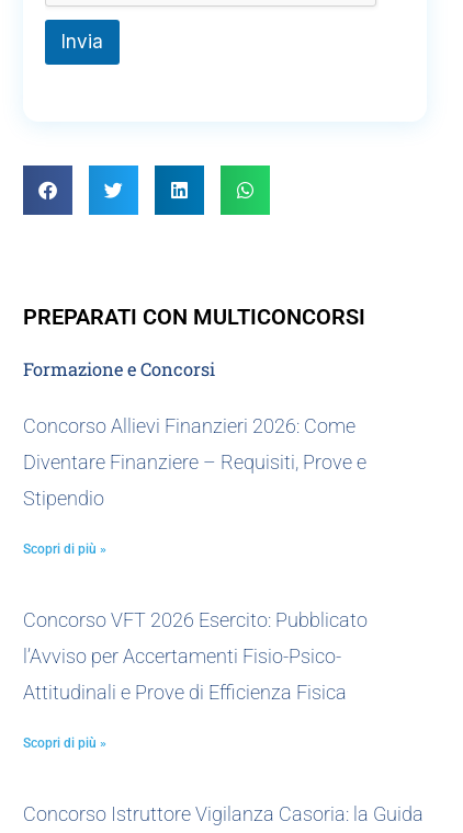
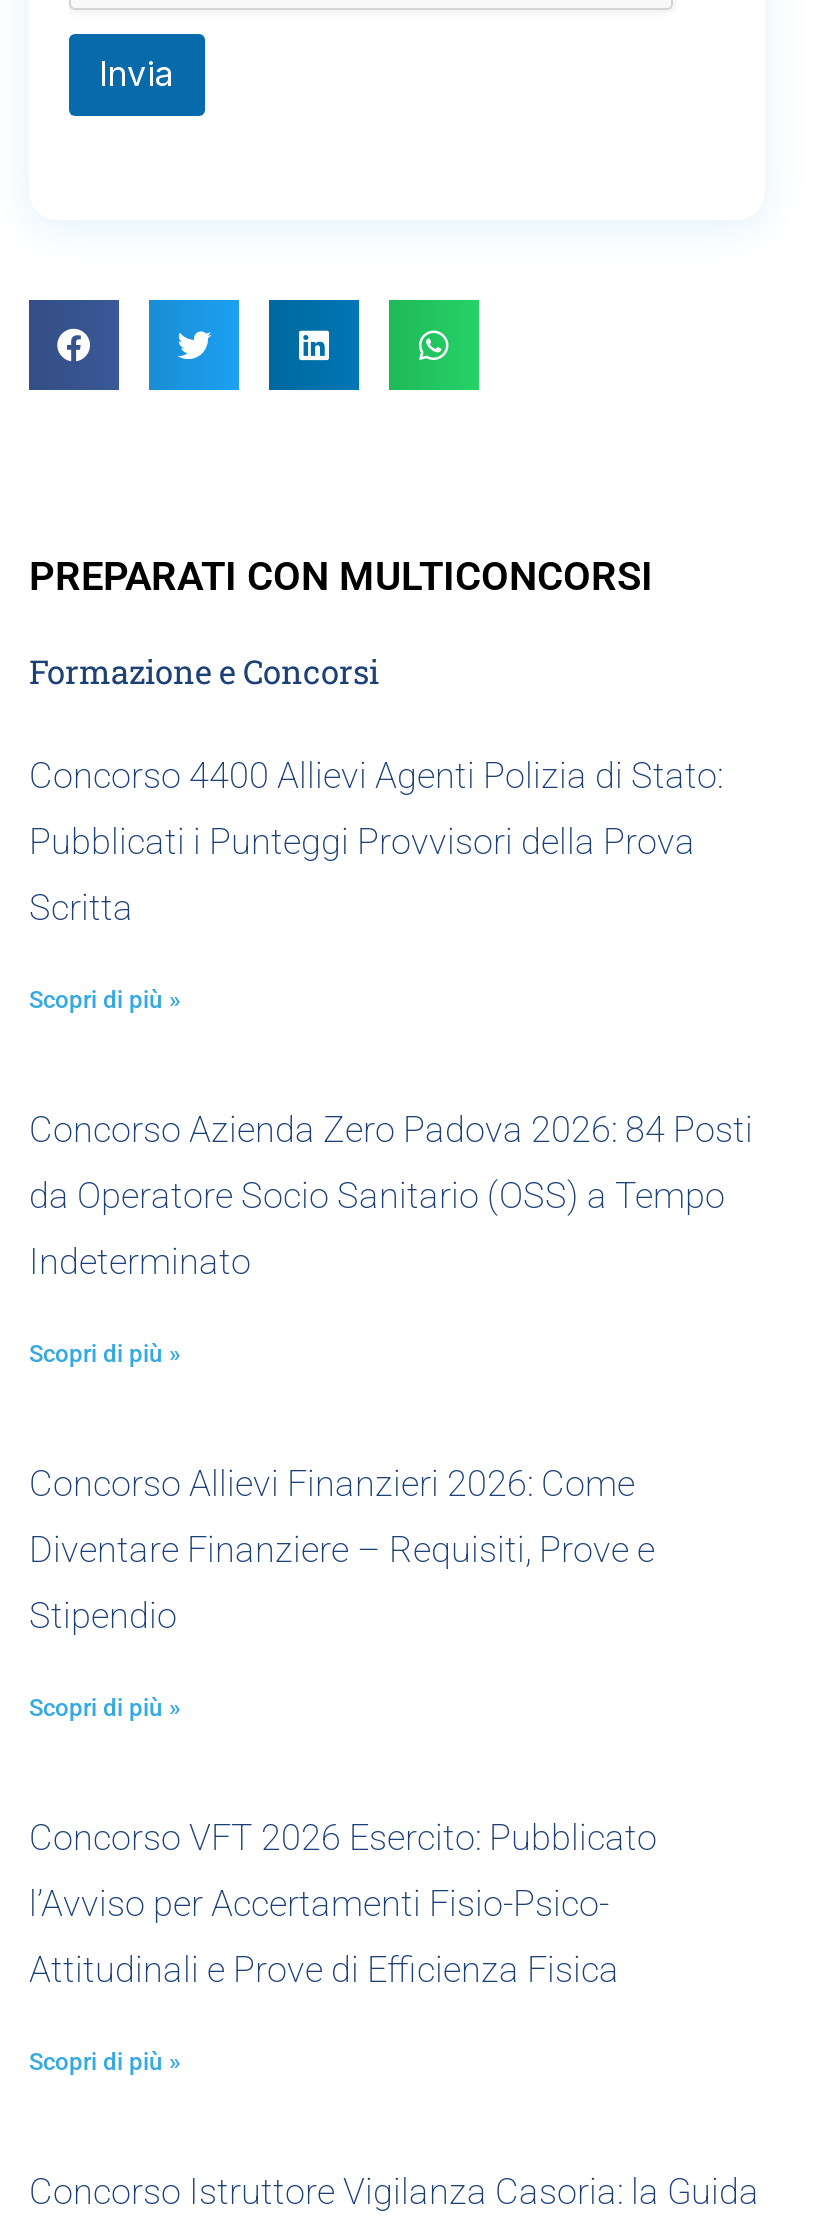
+ Concorso 4400 Allievi Agenti Polizia di Stato:
+ Pubblicati i Punteggi Provvisori della Prova
+ Scritta
+ Scopri di più »
+ Concorso Azienda Zero Padova 2026: 84 Posti
+ da Operatore Socio Sanitario (OSS) a Tempo
+ Indeterminato
+ Scopri di più »
